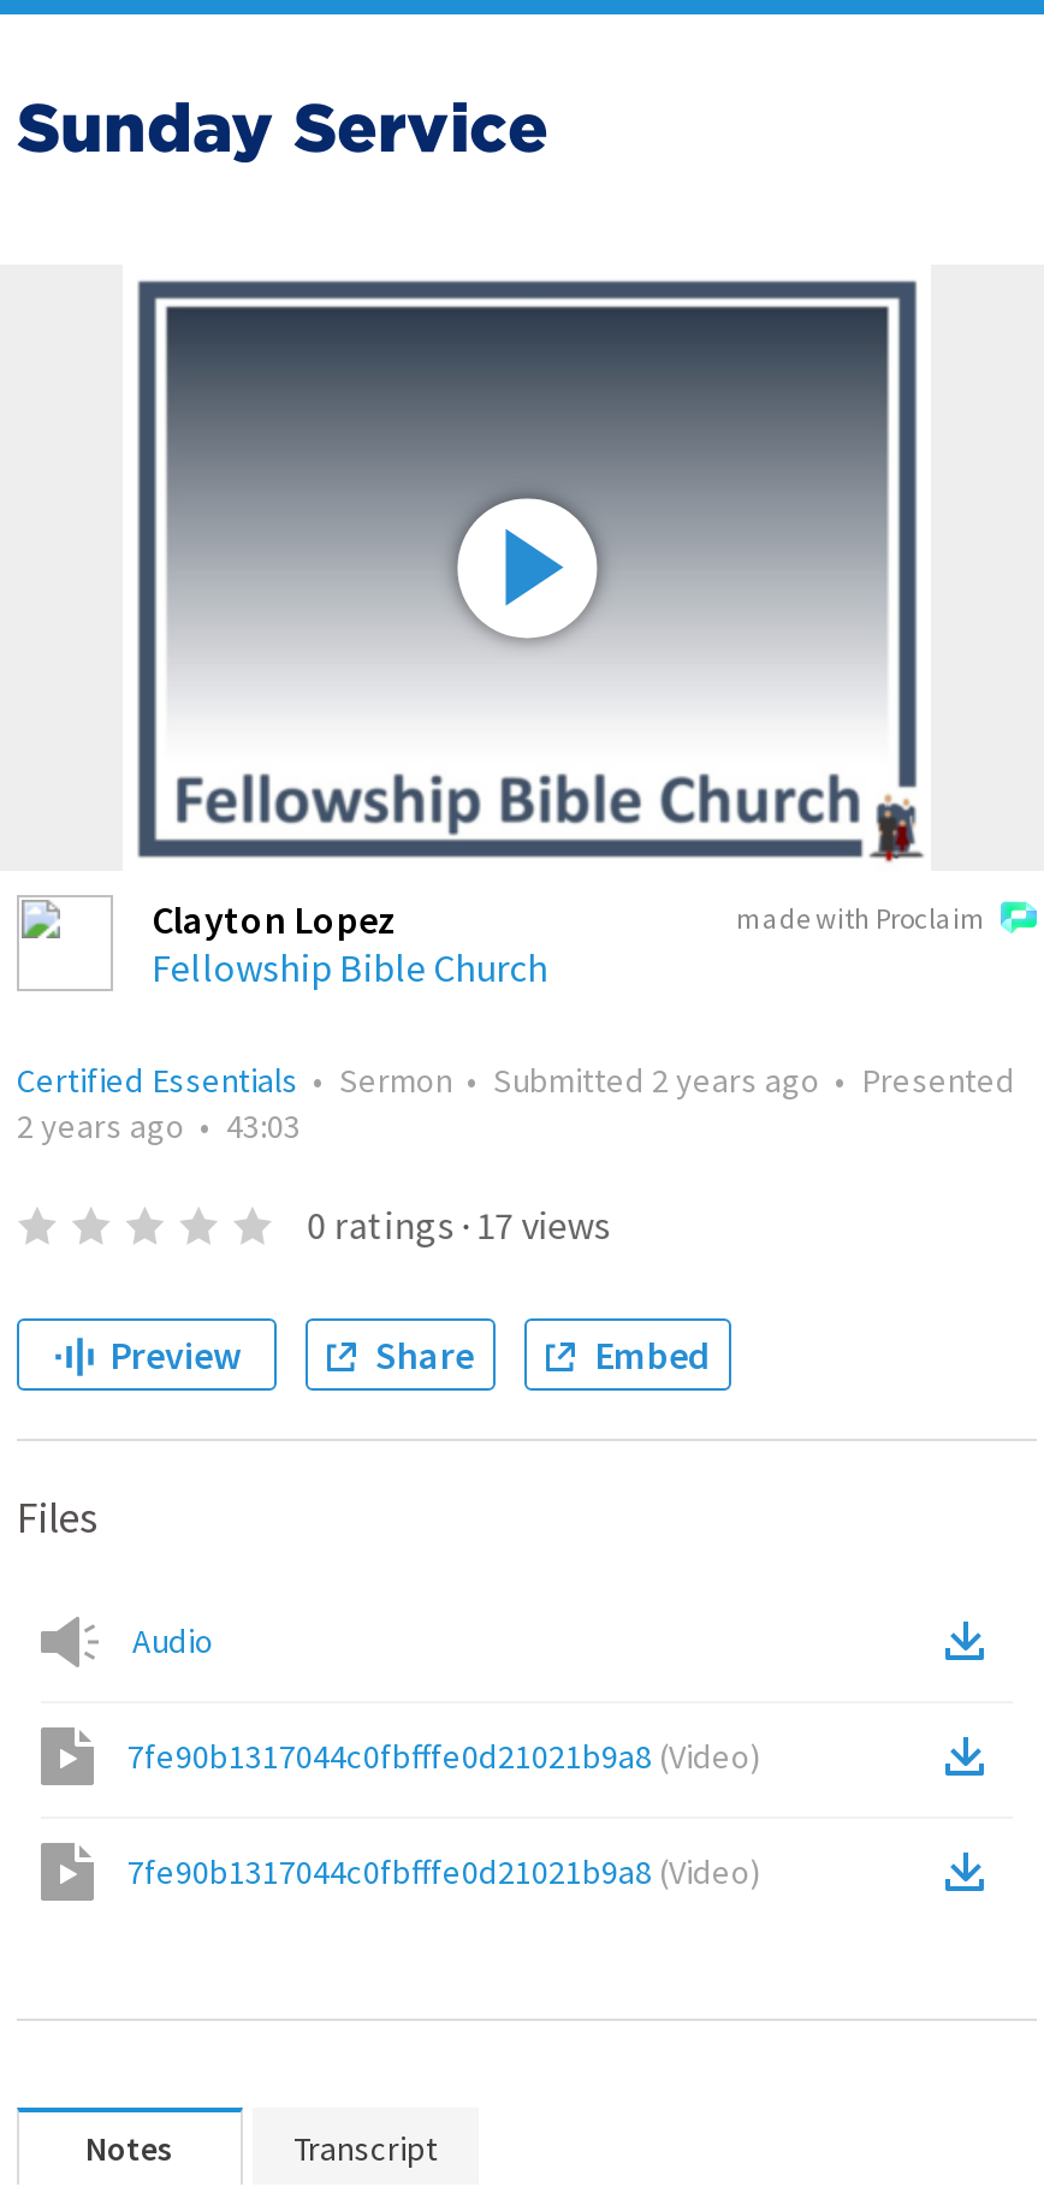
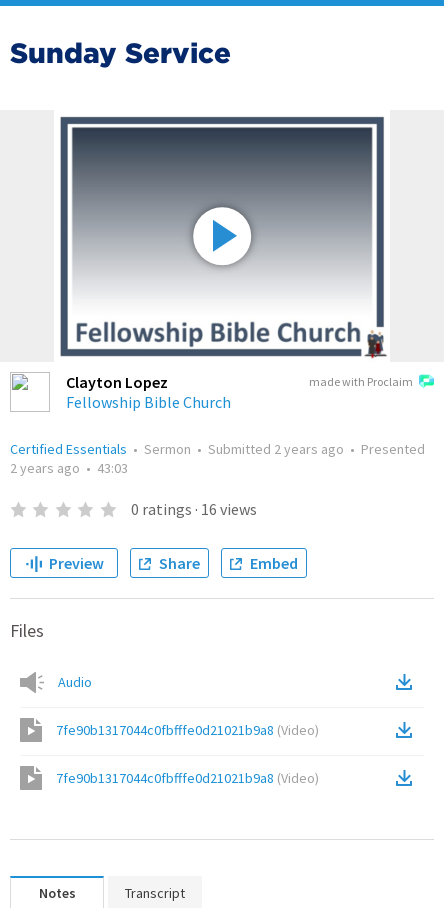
- 0 ratings · 17 views
+ 0 ratings · 16 views
